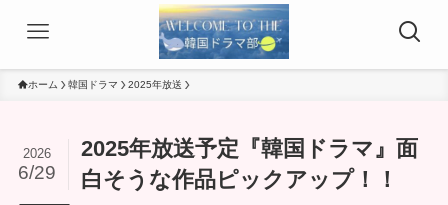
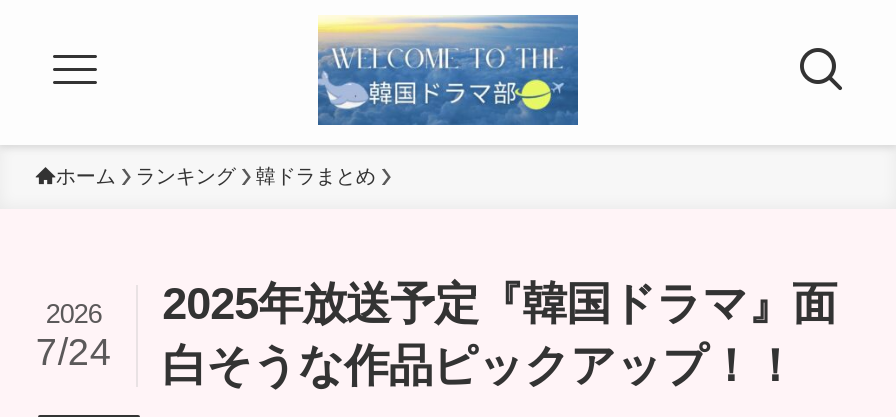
- 韓国ドラマ
- 2025年放送
+ ランキング
+ 韓ドラまとめ

- 6/29 白そうな作品ピックアップ！！
+ 7/24 白そうな作品ピックアップ！！
